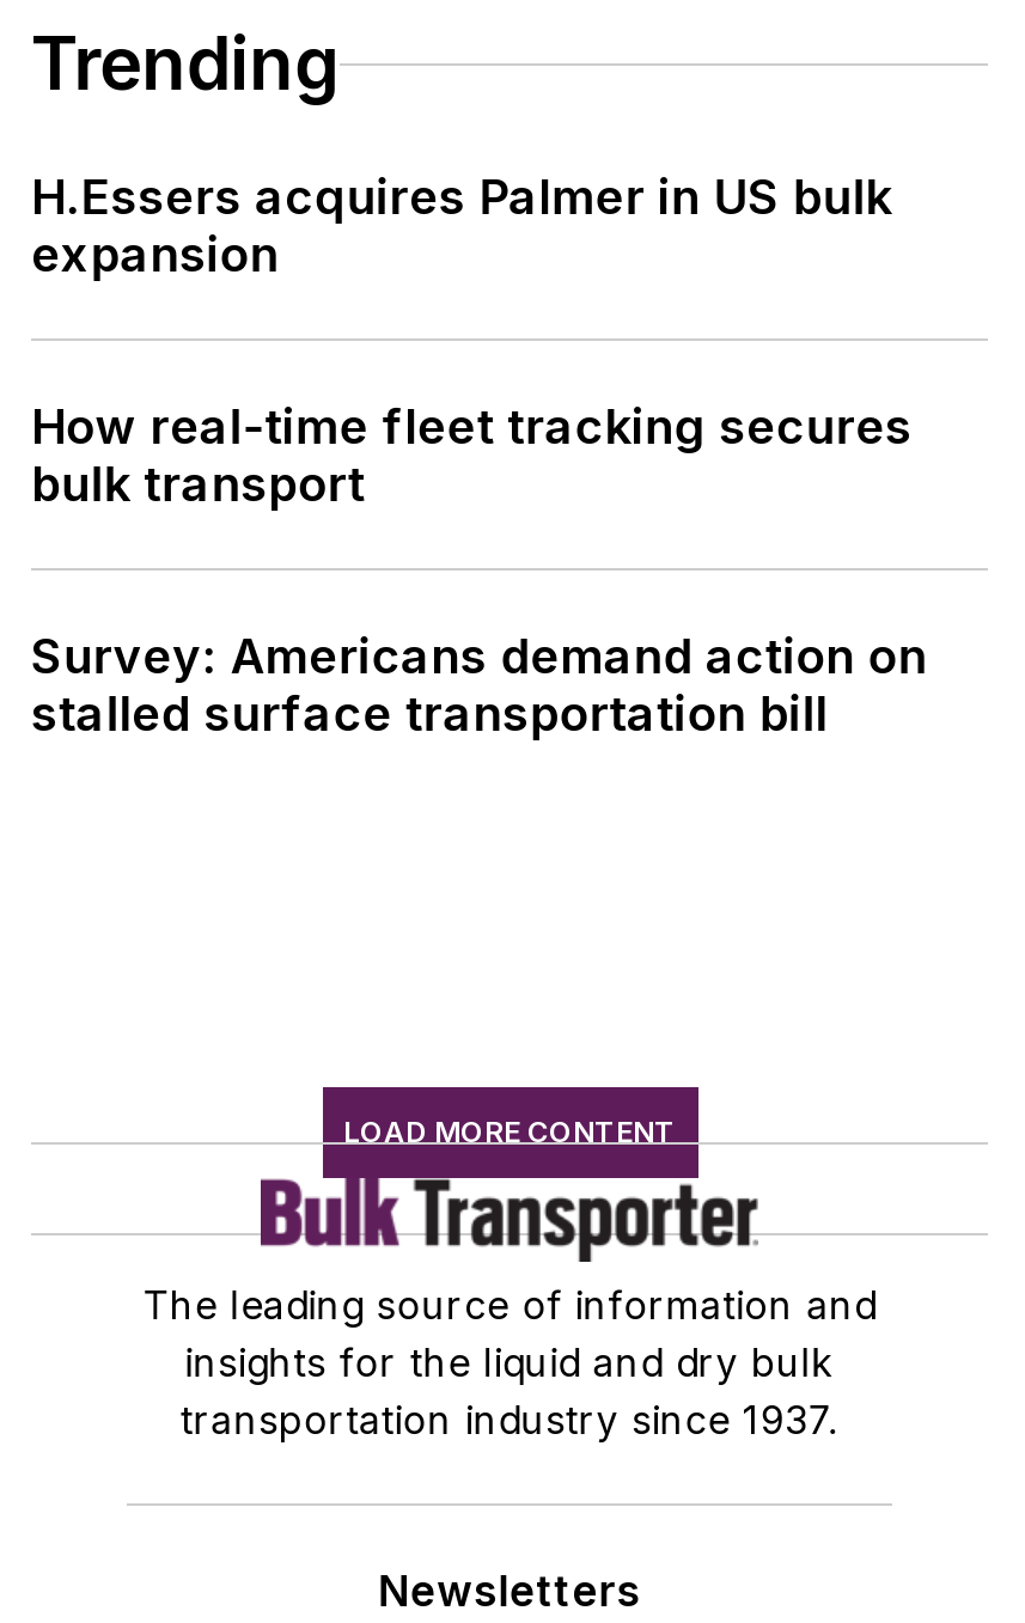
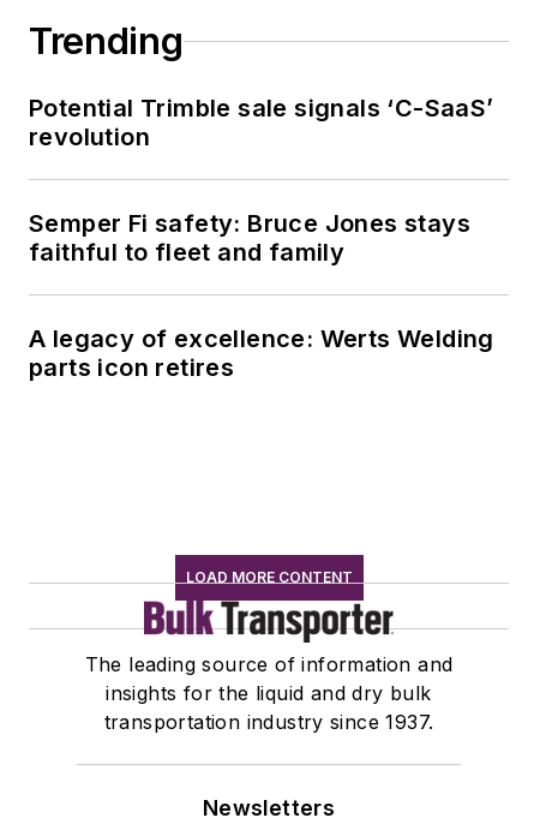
- H.Essers acquires Palmer in US bulk
- expansion
+ Potential Trimble sale signals ‘C-SaaS’
+ revolution

- How real-time fleet tracking secures
- bulk transport
+ Semper Fi safety: Bruce Jones stays
+ faithful to fleet and family

- Survey: Americans demand action on
- stalled surface transportation bill
+ A legacy of excellence: Werts Welding
+ parts icon retires
